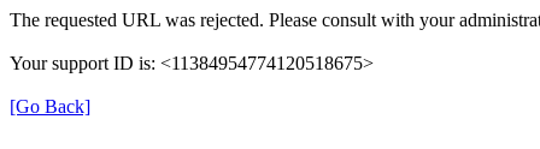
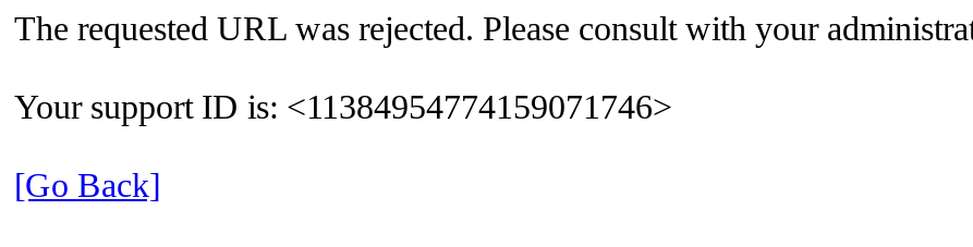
- Your support ID is: <11384954774120518675>
+ Your support ID is: <11384954774159071746>
